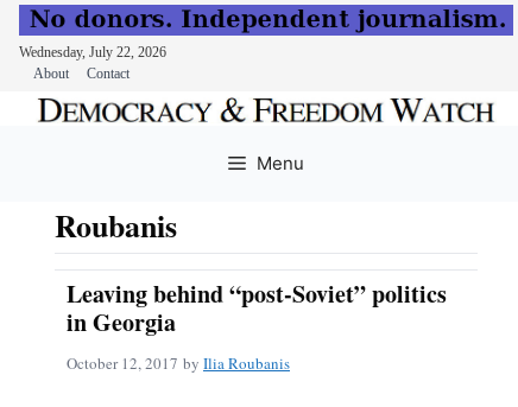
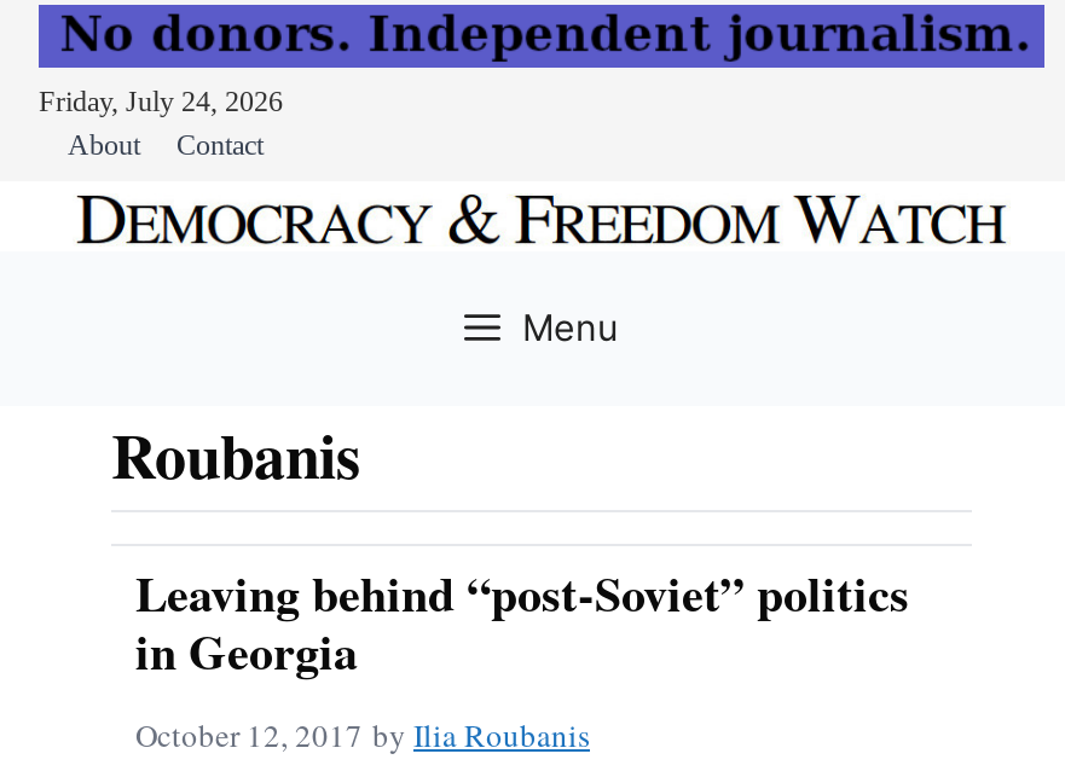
- Wednesday, July 22, 2026
+ Friday, July 24, 2026
